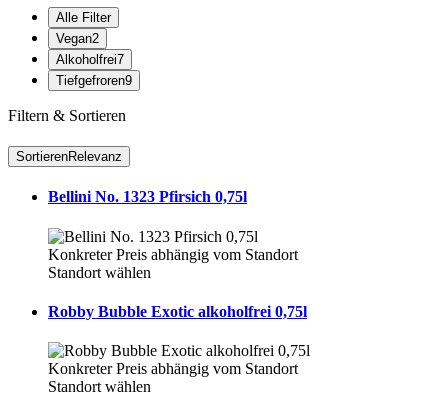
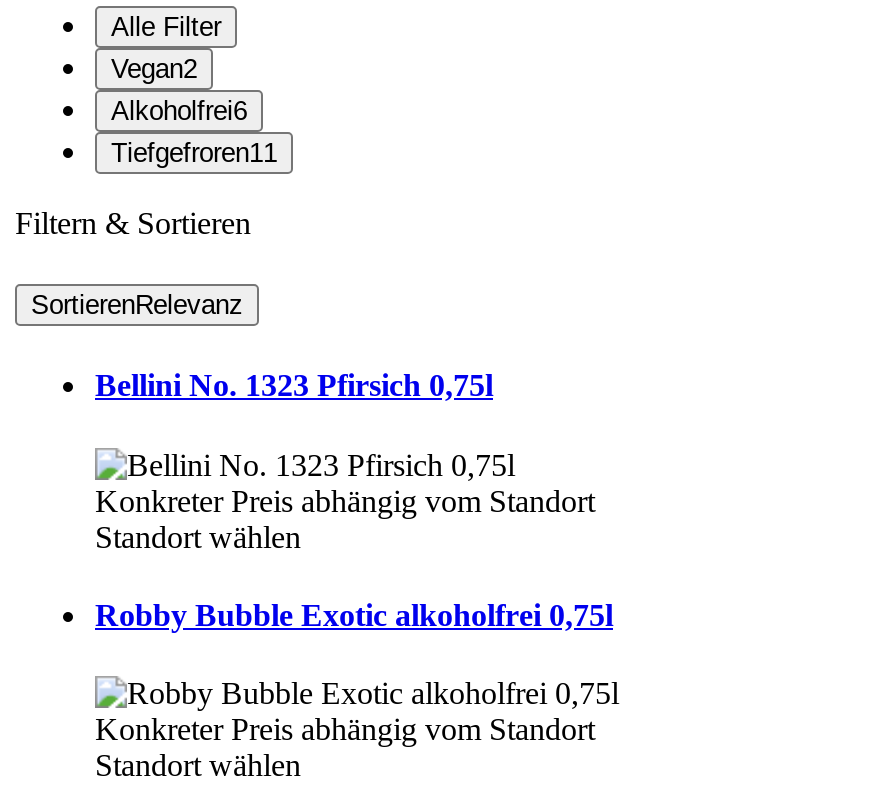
- Alkoholfrei7
+ Alkoholfrei6

- Tiefgefroren9
+ Tiefgefroren11
